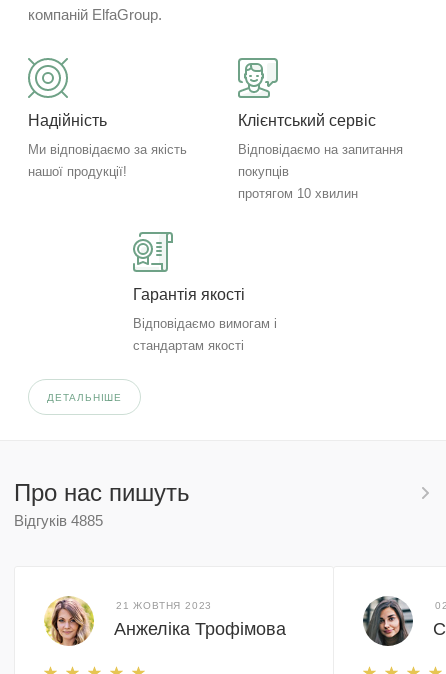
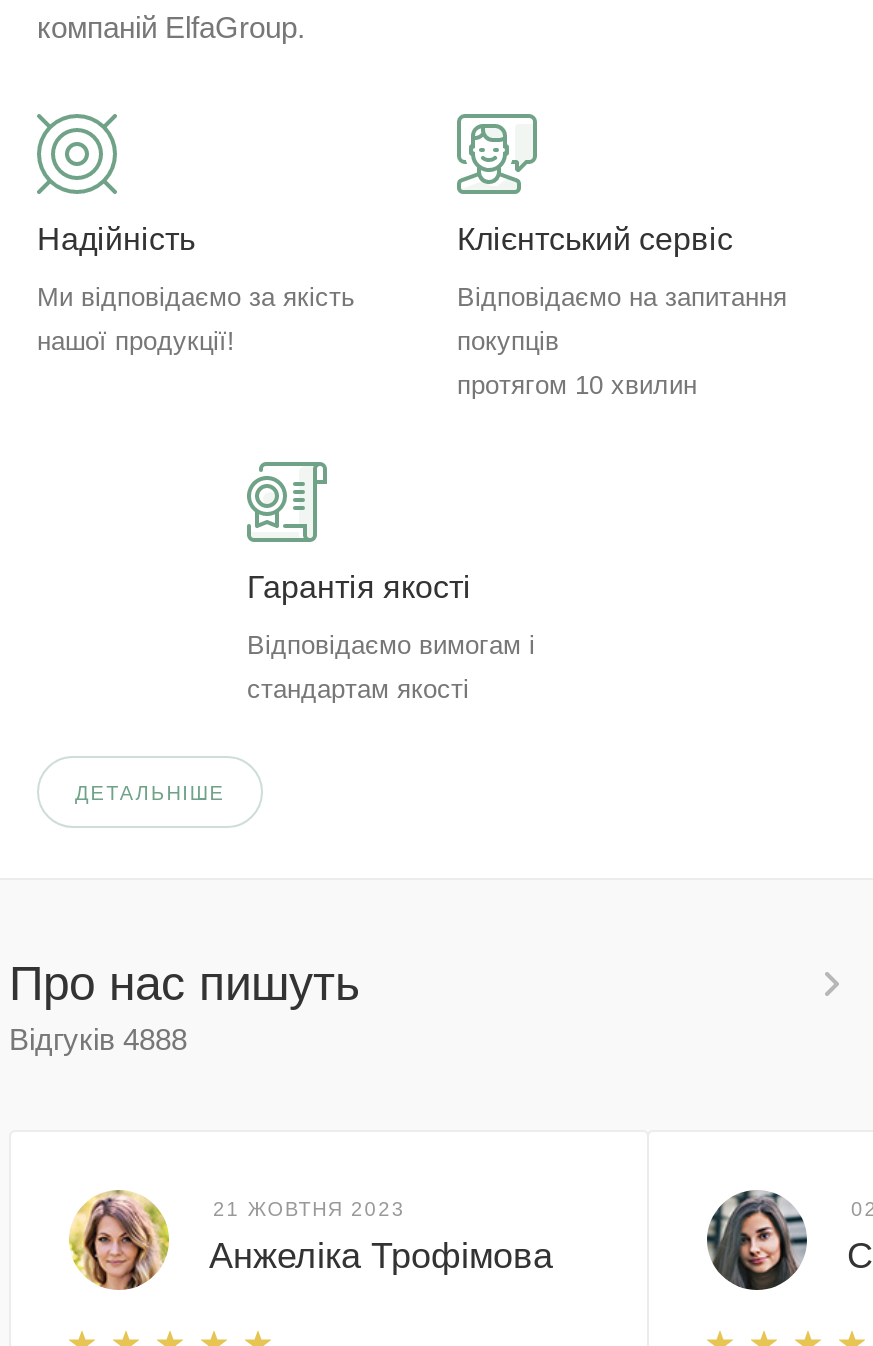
- Відгуків 4885
+ Відгуків 4888
